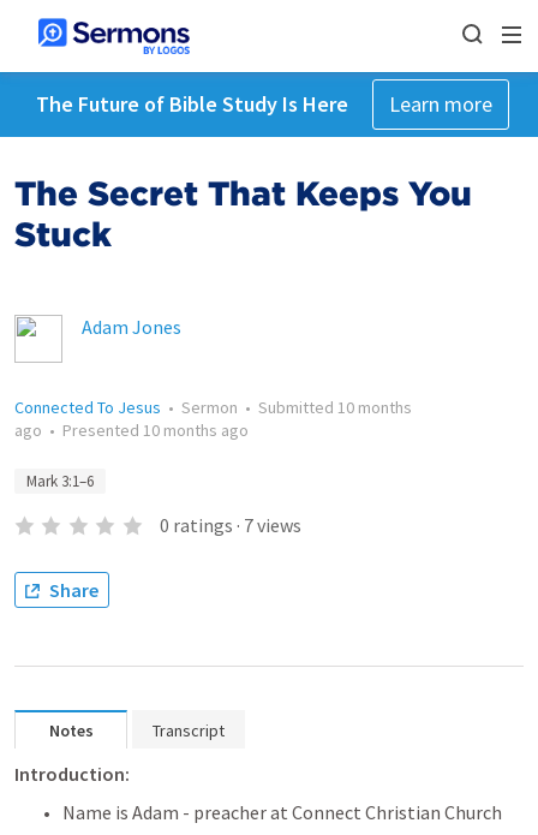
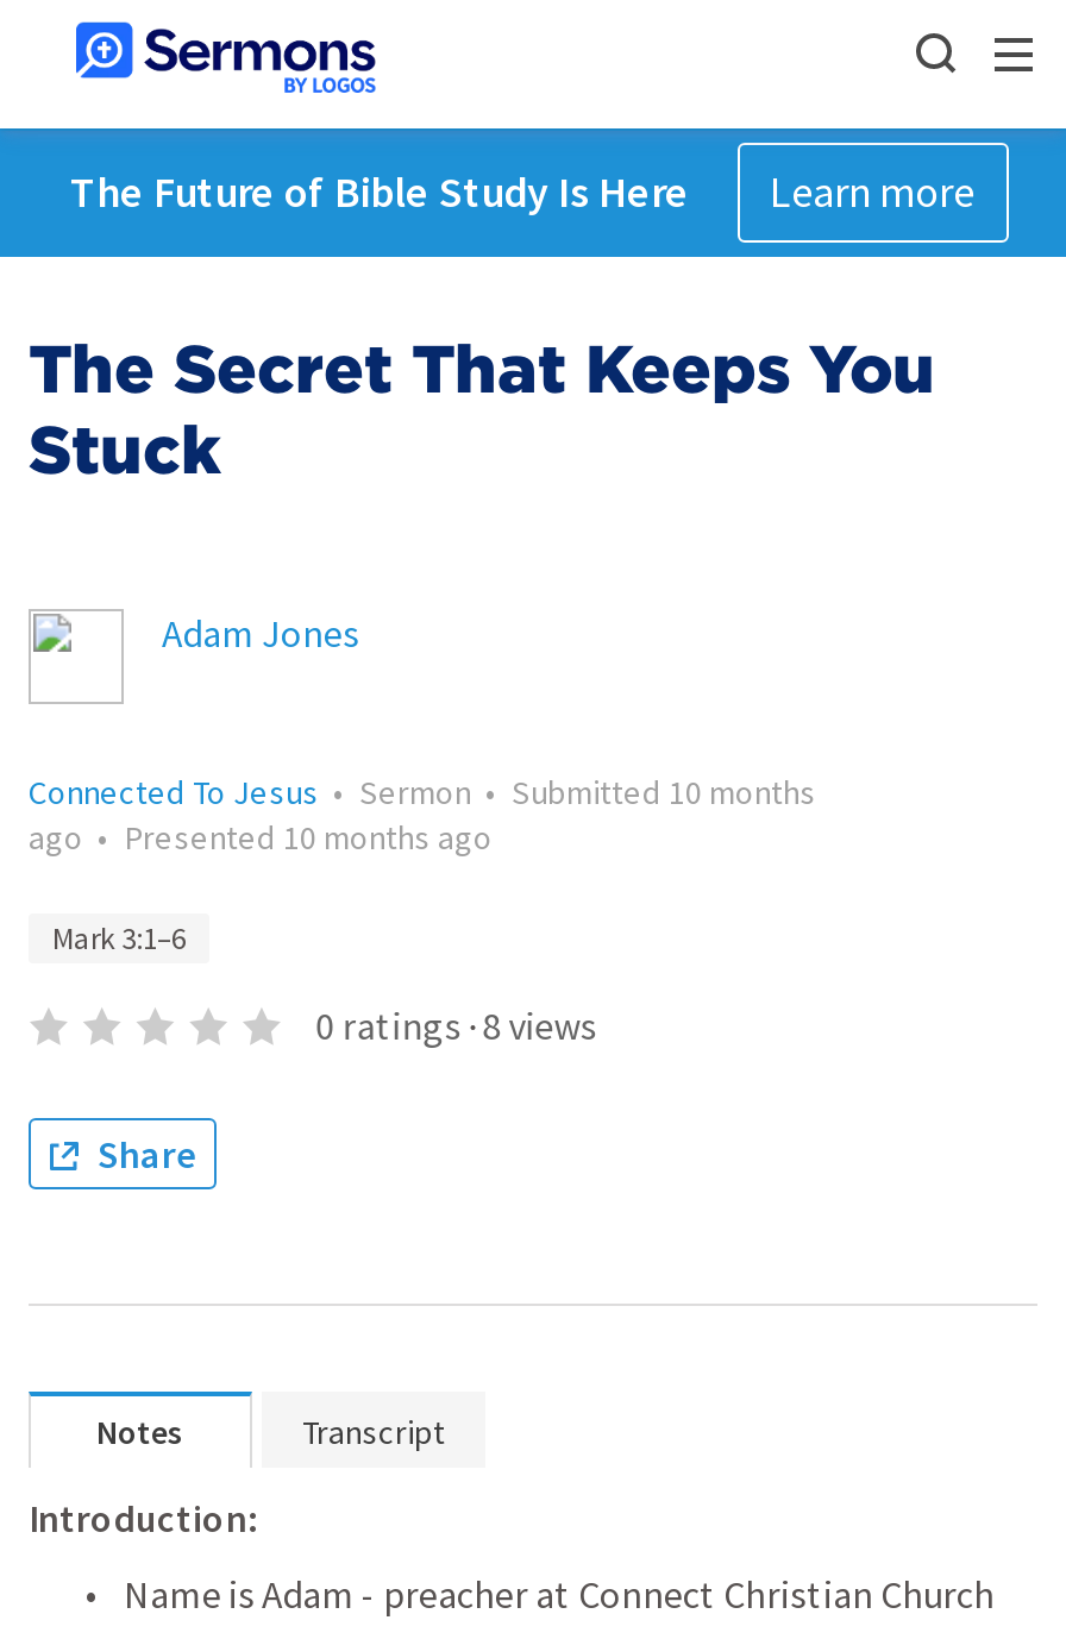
- 0 ratings · 7 views
+ 0 ratings · 8 views
